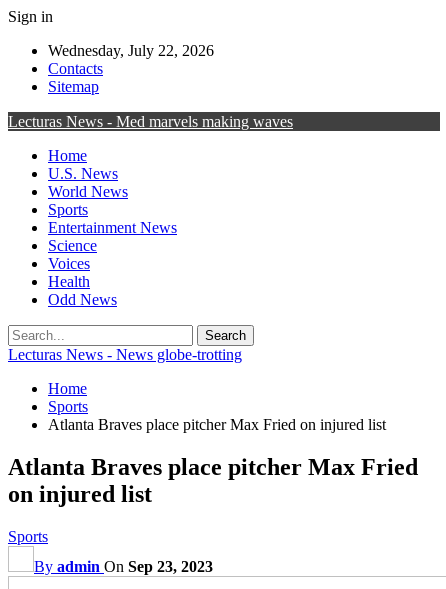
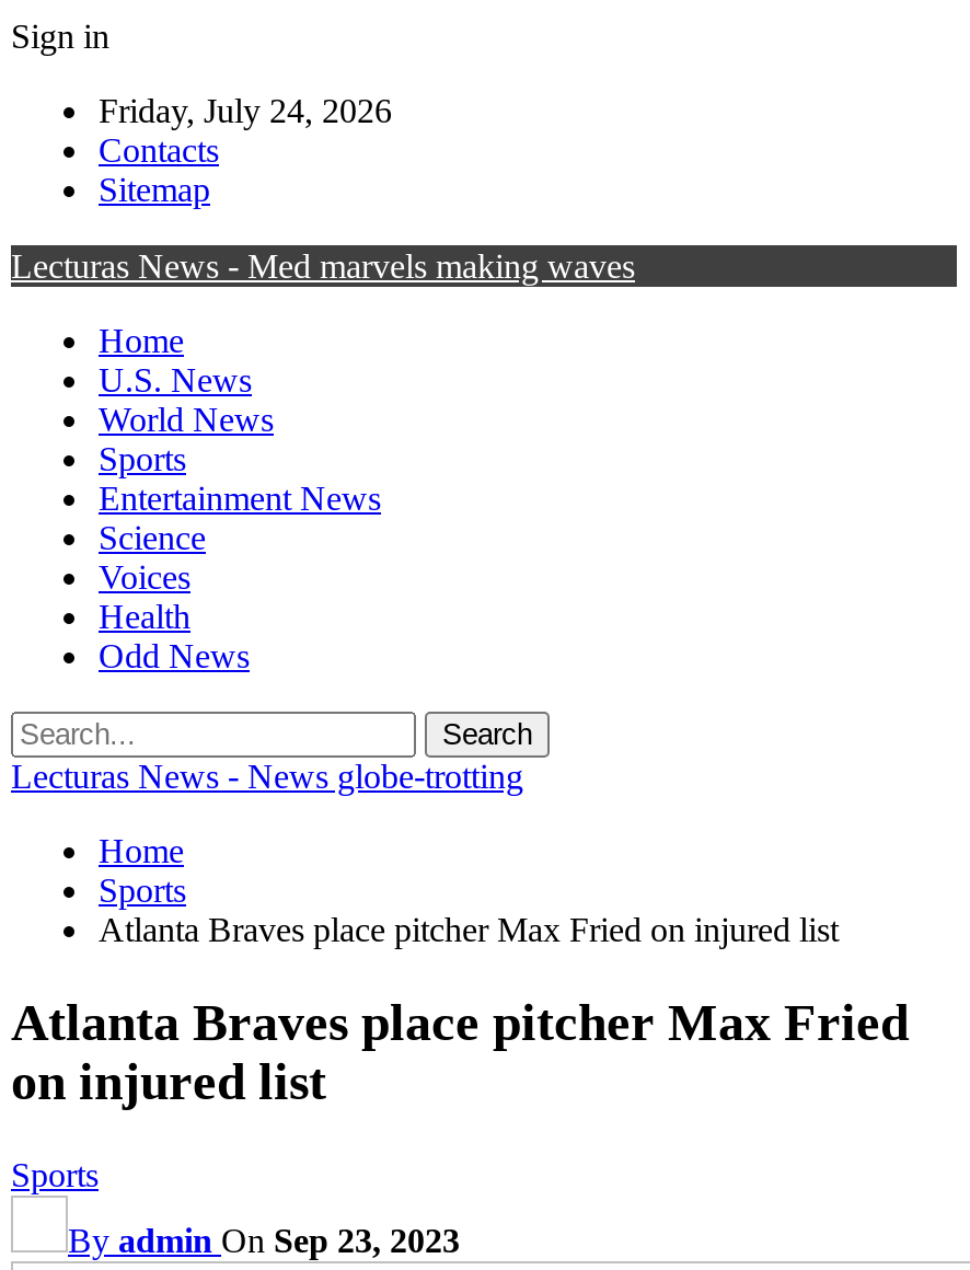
- Wednesday, July 22, 2026
+ Friday, July 24, 2026
